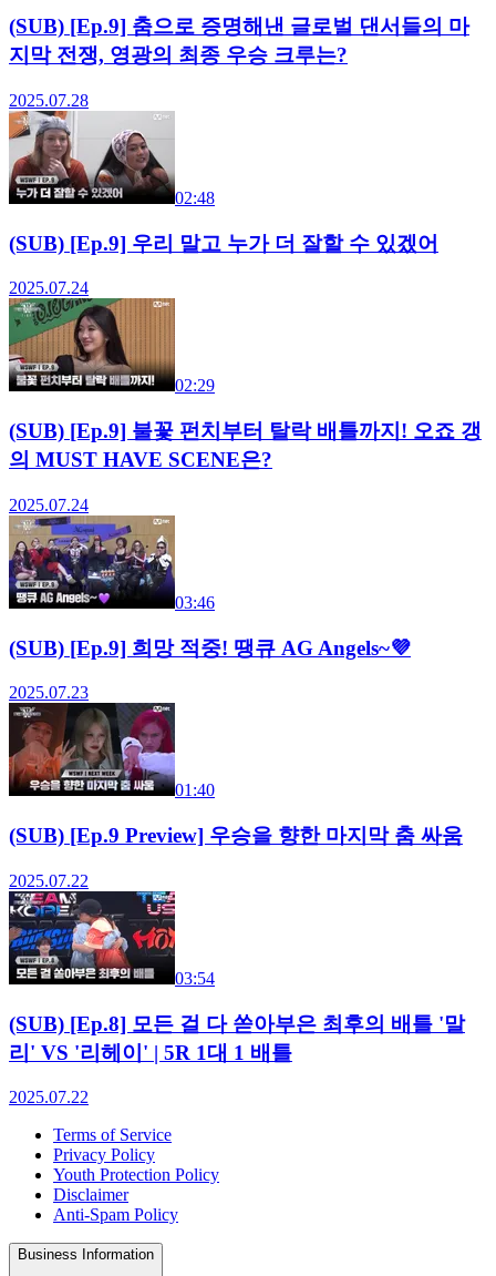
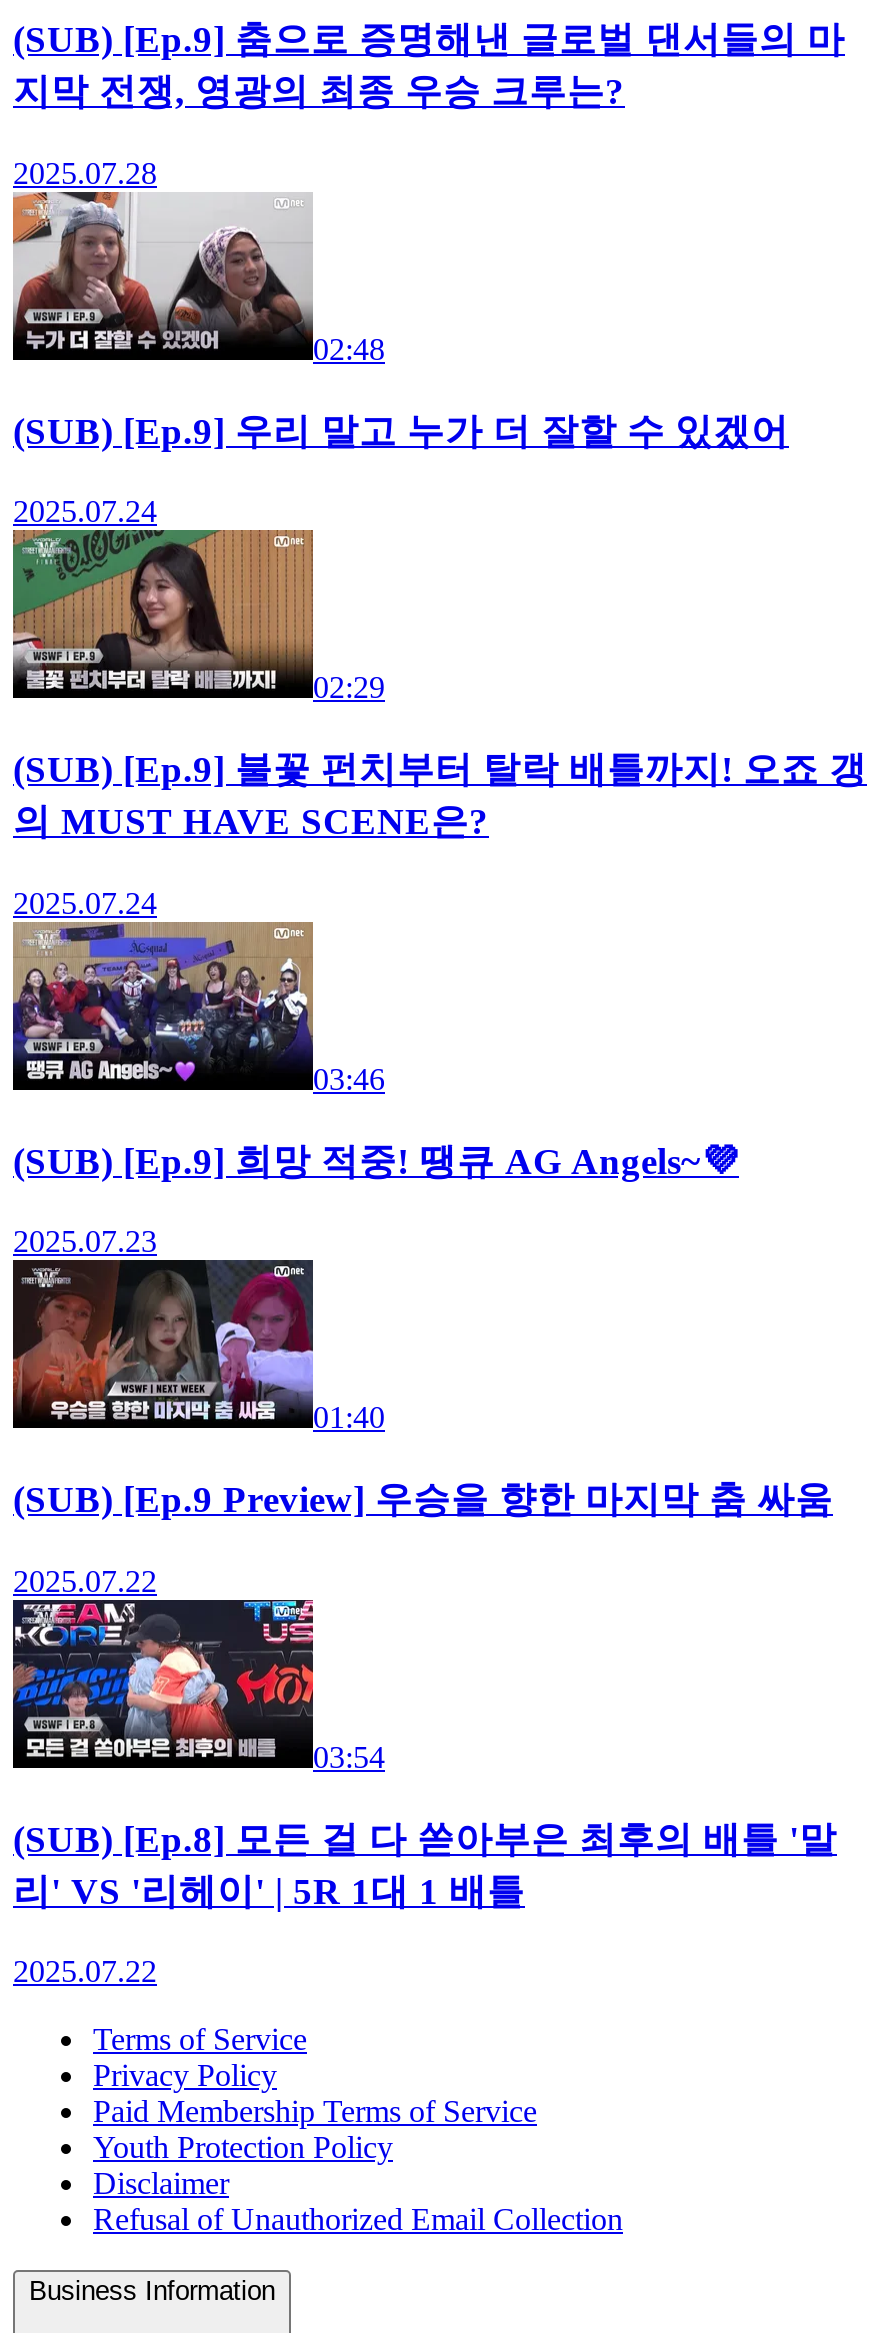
+ Paid Membership Terms of Service

- Anti-Spam Policy
+ Refusal of Unauthorized Email Collection
